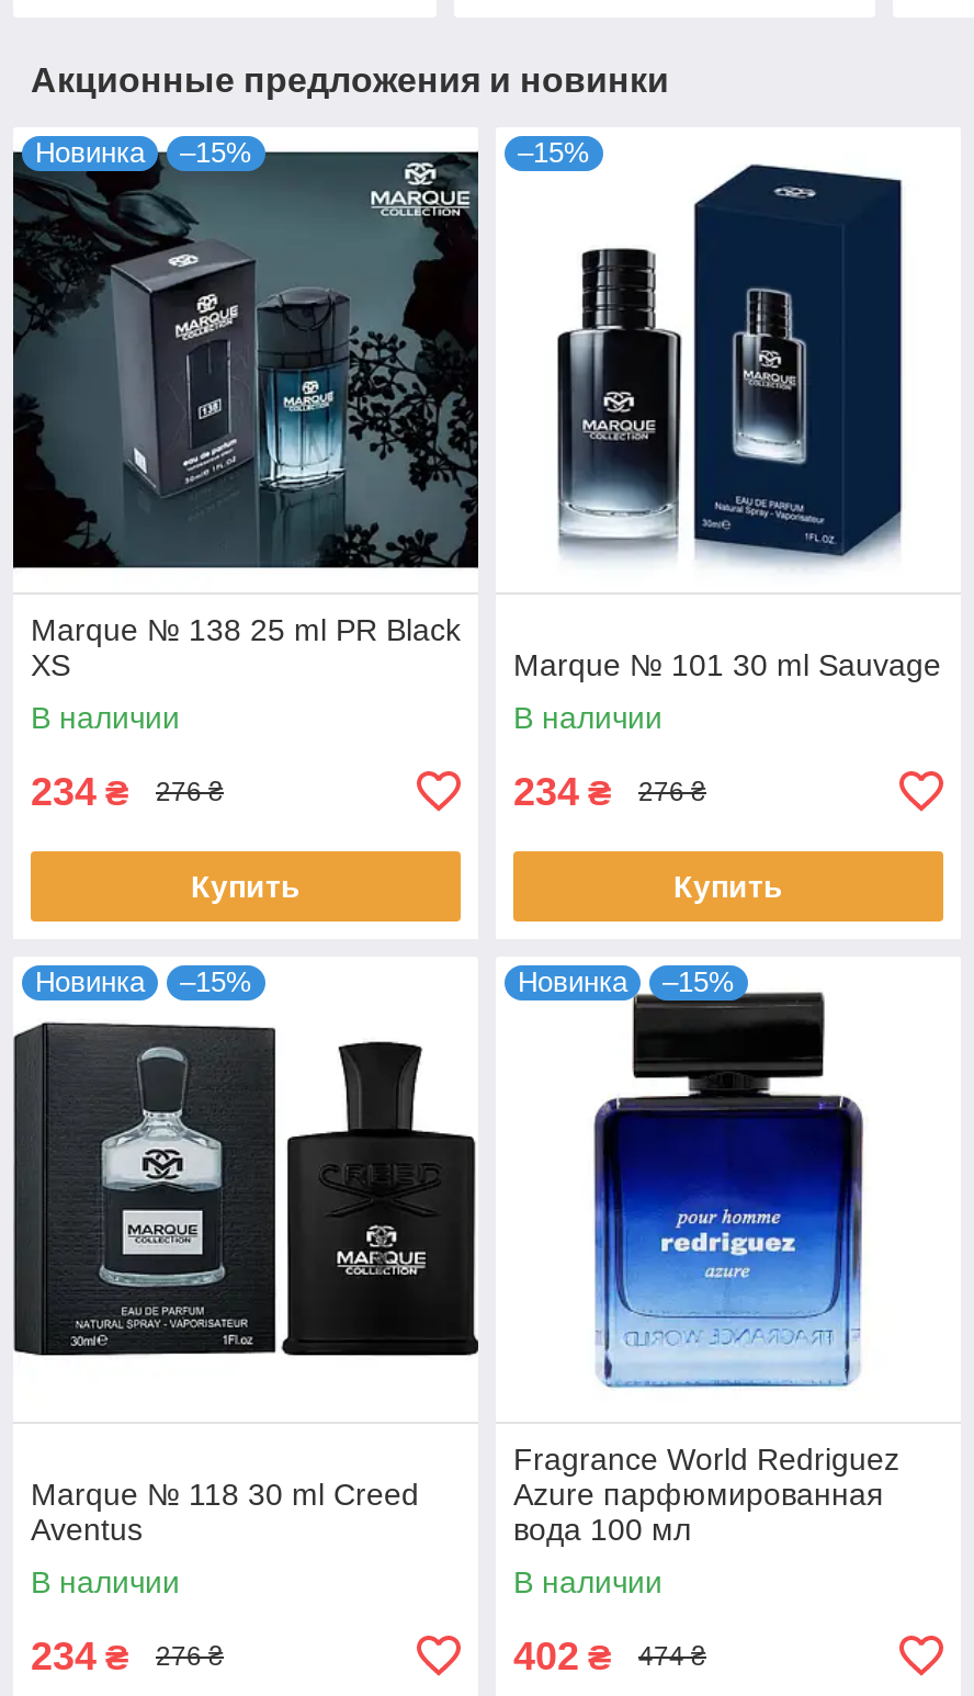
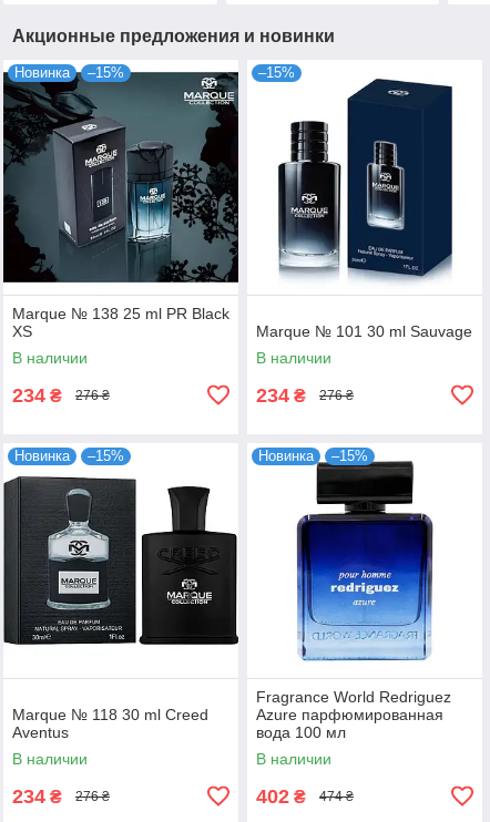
- Купить

- Купить
